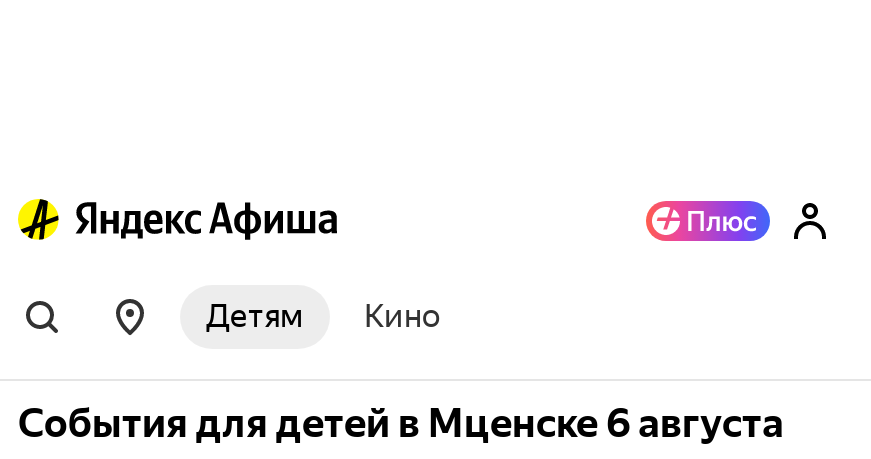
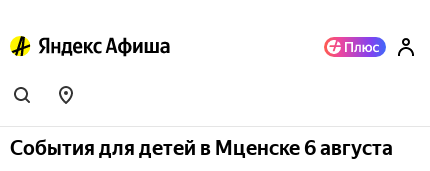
- Детям
- Кино
